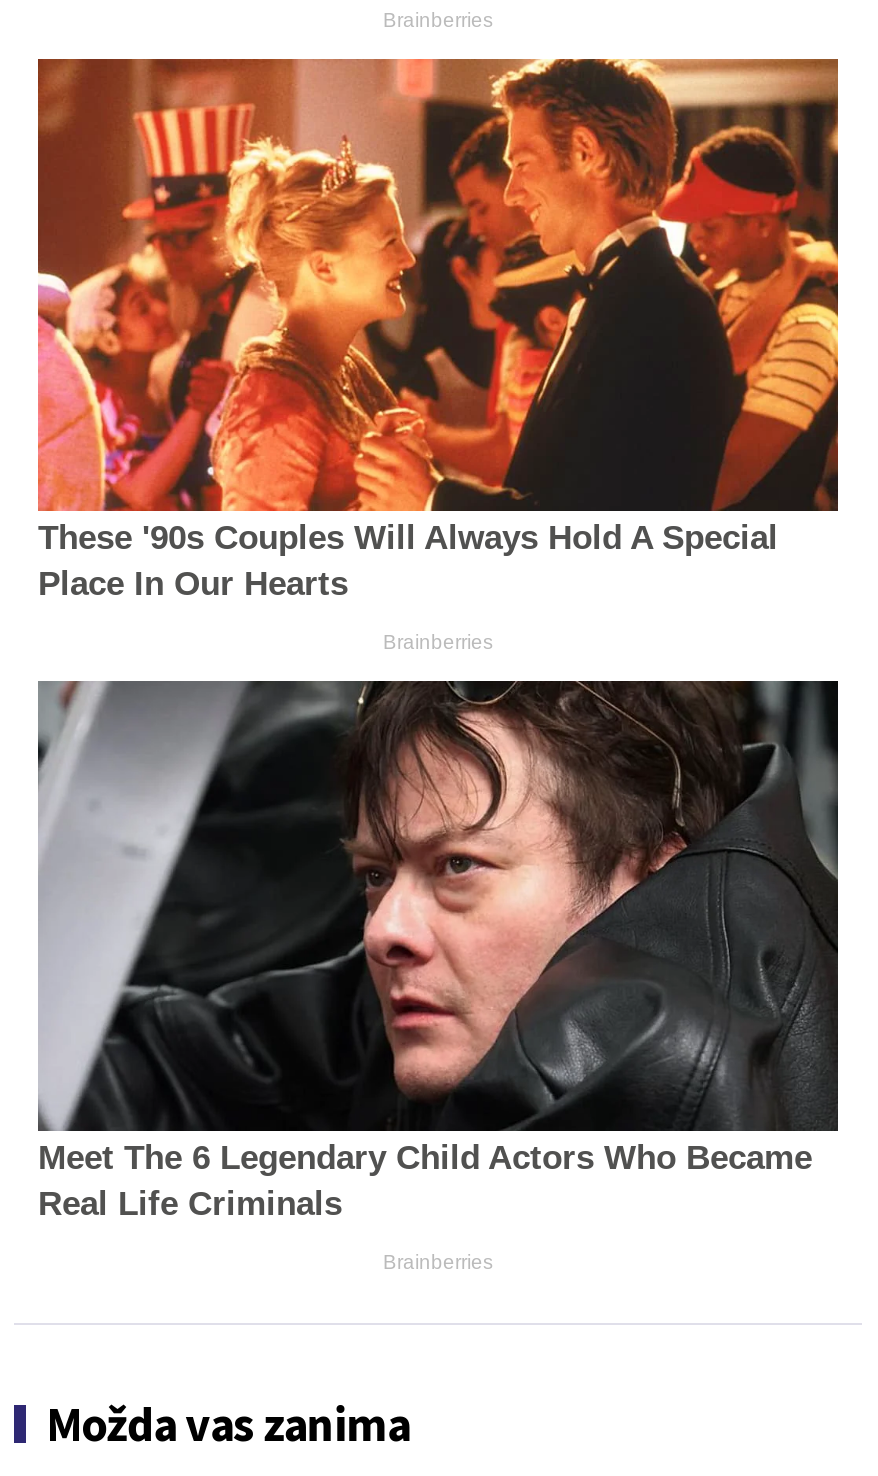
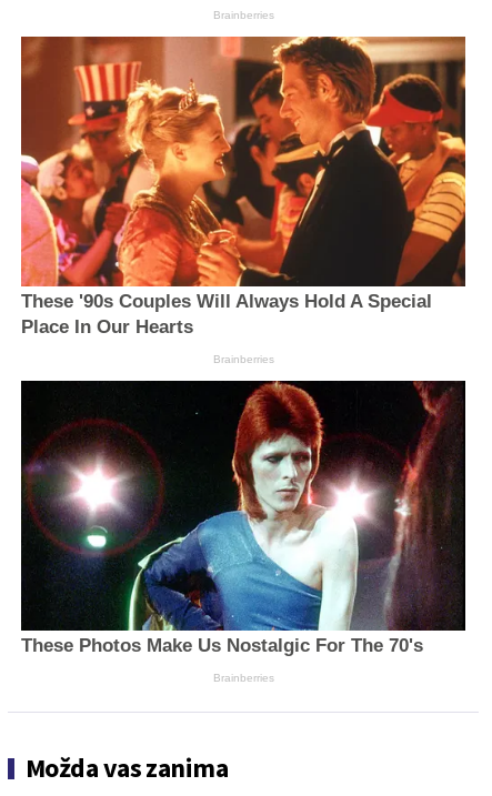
- [image]
- Meet The 6 Legendary Child Actors Who Became
- Real Life Criminals
+ [image]
+ These Photos Make Us Nostalgic For The 70's
